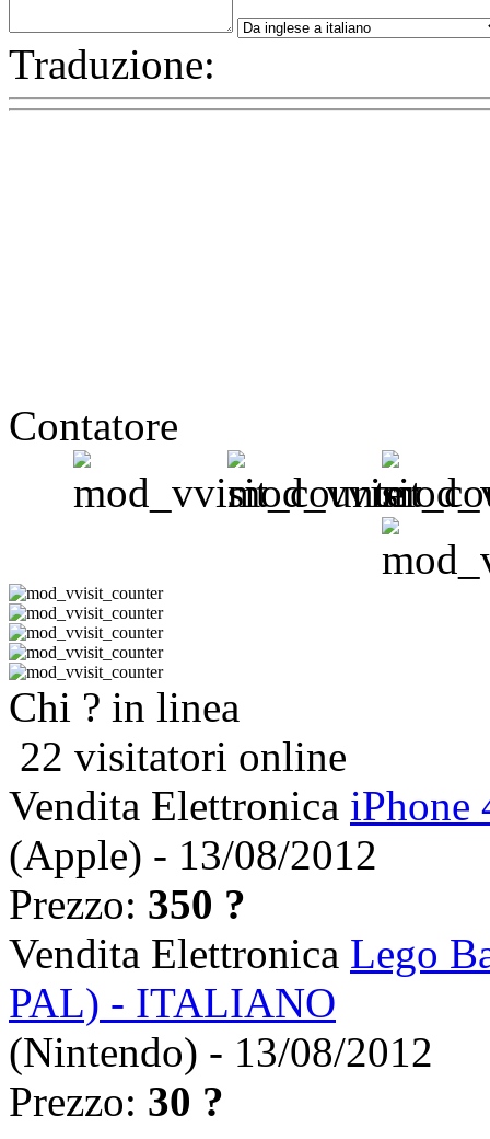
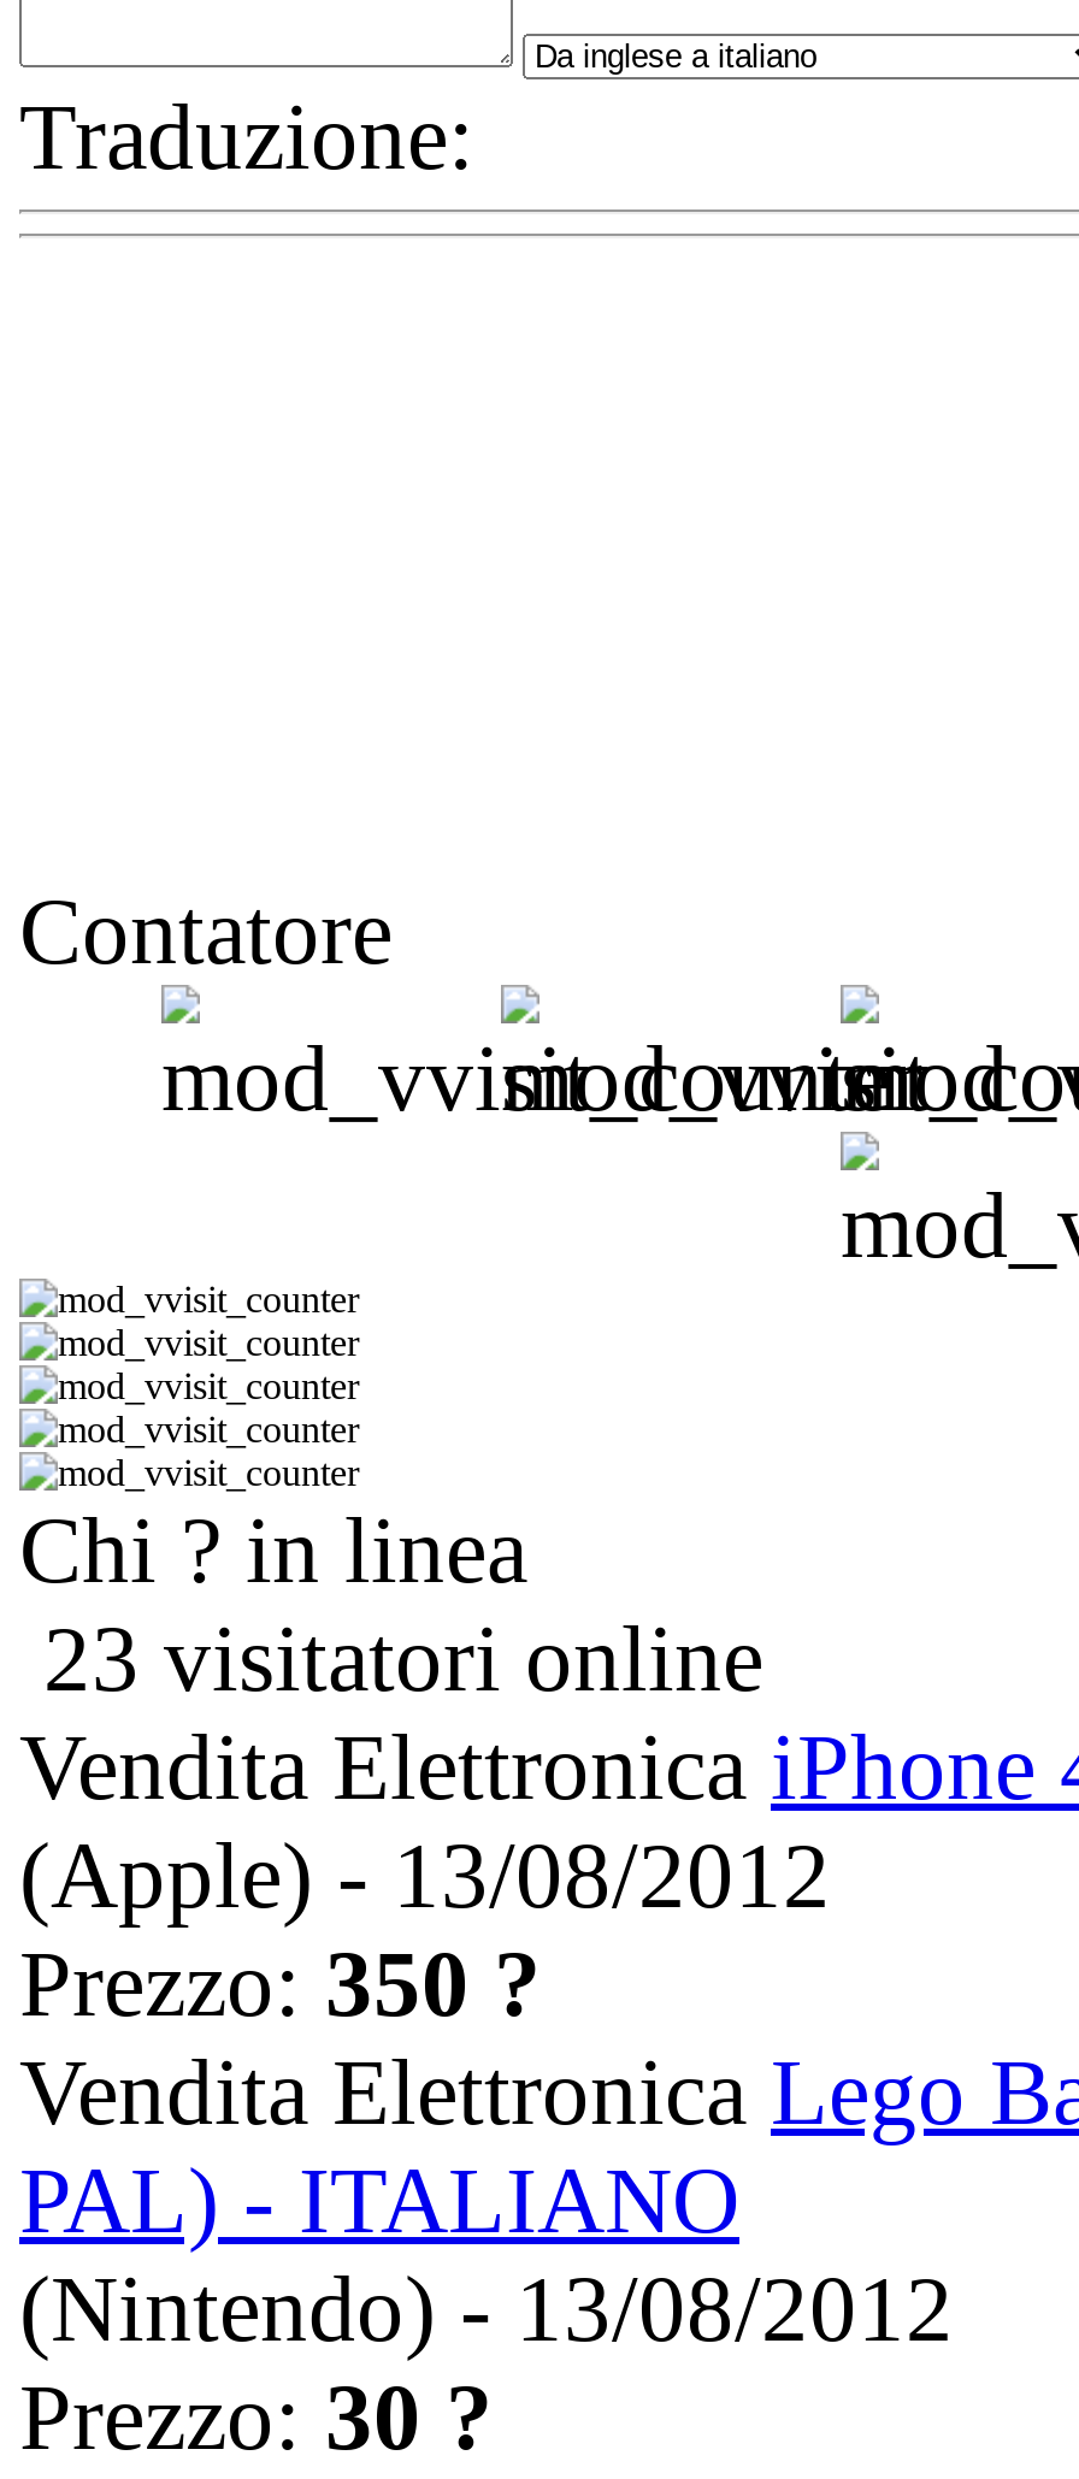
- 22 visitatori online
+ 23 visitatori online
